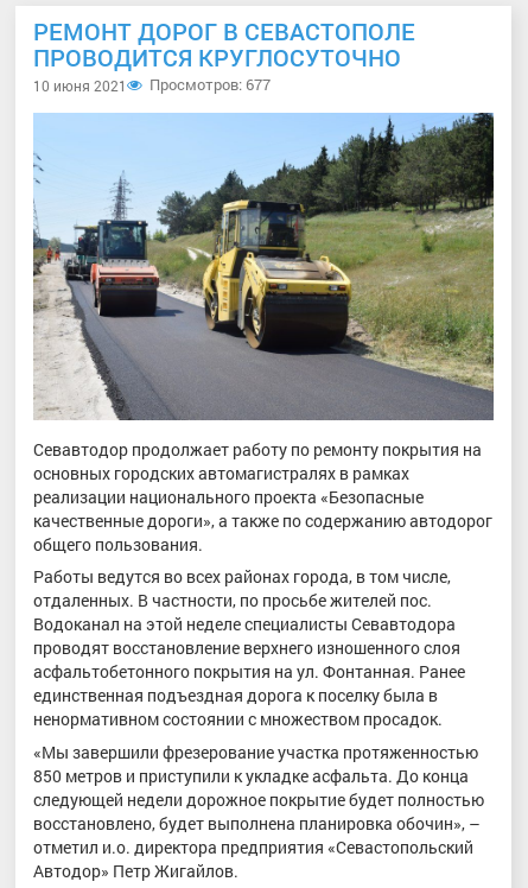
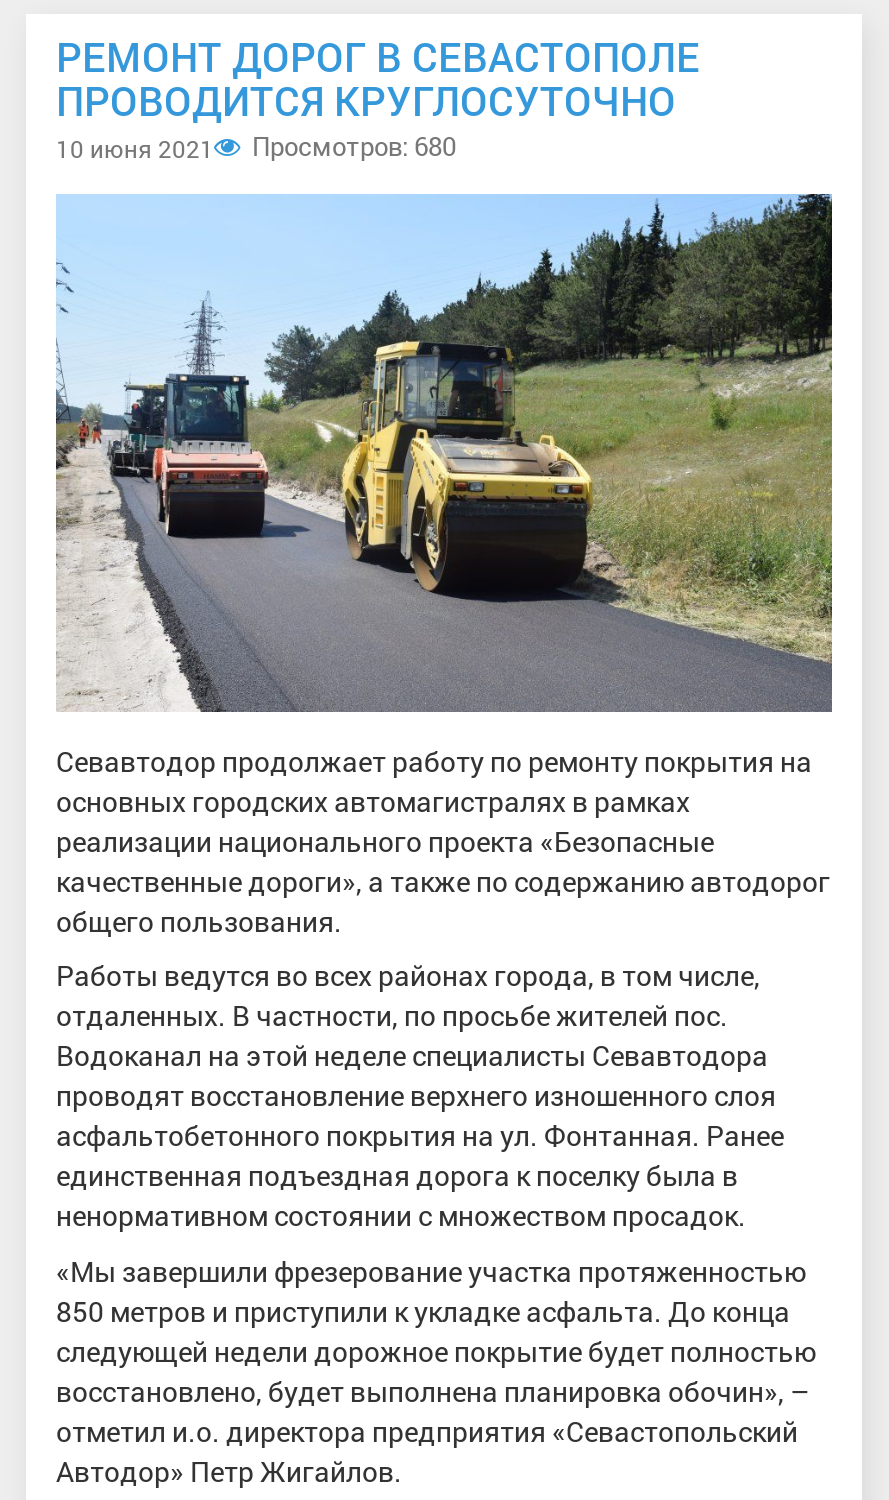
- 10 июня 2021 Просмотров: 677
+ 10 июня 2021 Просмотров: 680
